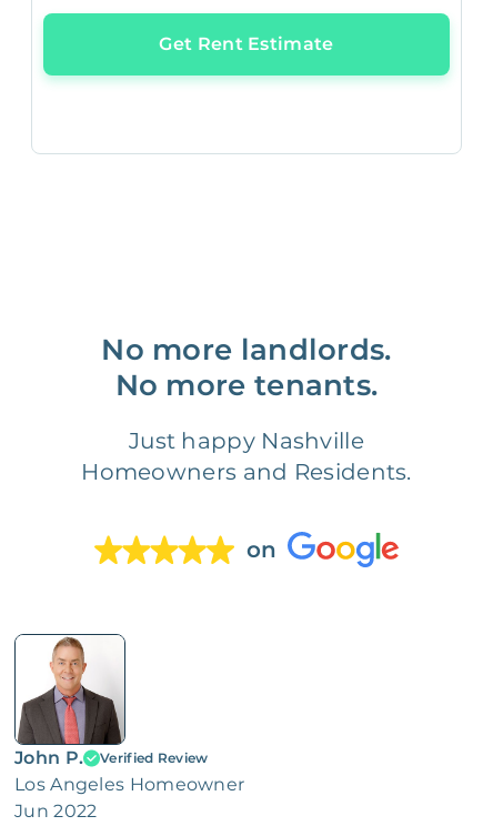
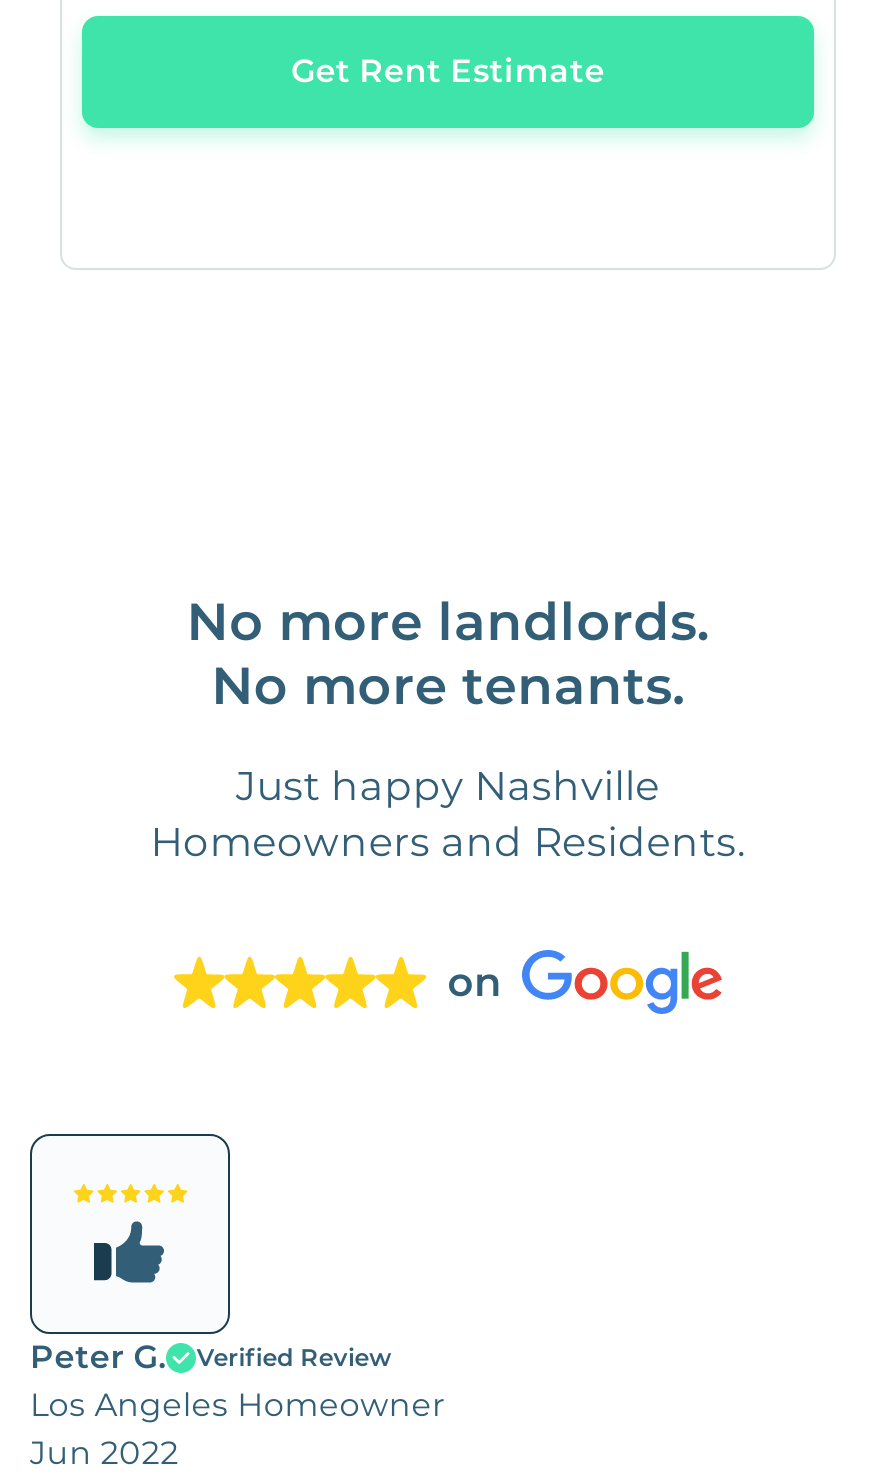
- [image]
- John P.
+ [image]
+ Peter G.
